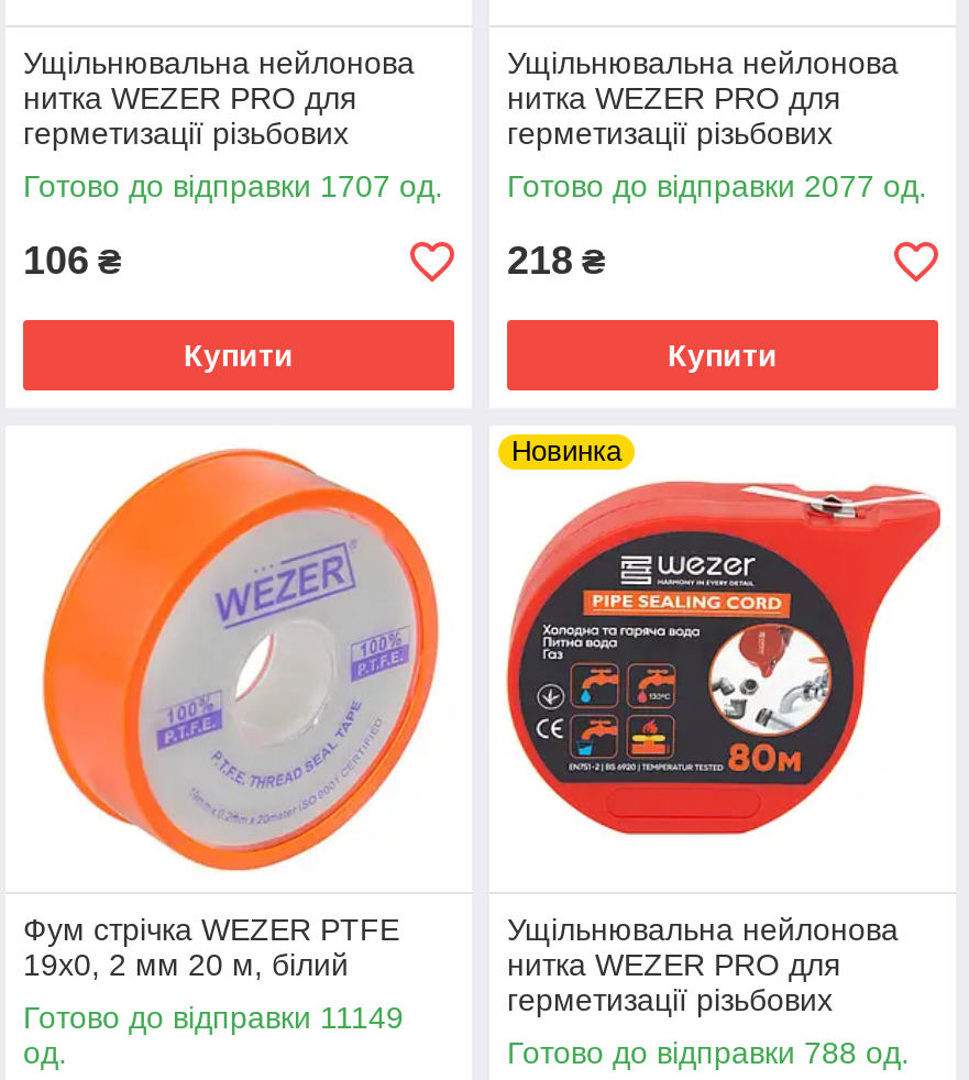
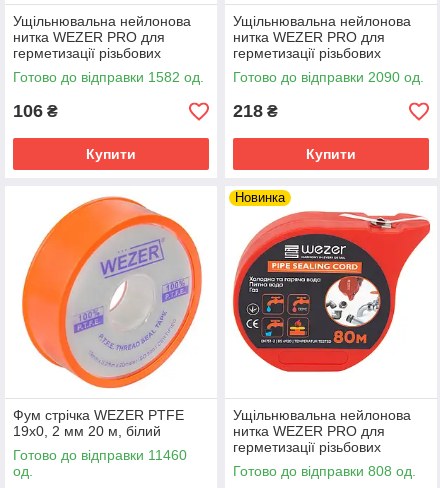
- Готово до відправки 1707 од.
+ Готово до відправки 1582 од.

- Готово до відправки 2077 од.
+ Готово до відправки 2090 од.

- Готово до відправки 11149
+ Готово до відправки 11460

- Готово до відправки 788 од.
+ Готово до відправки 808 од.
